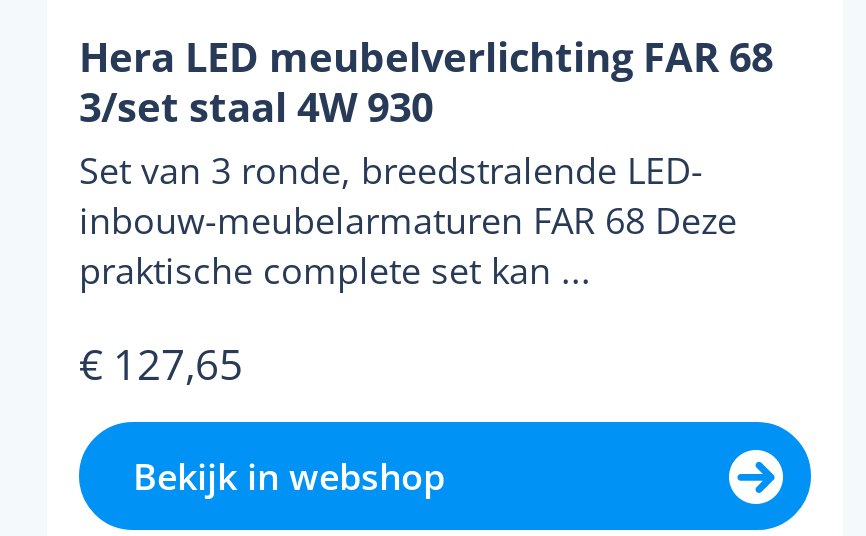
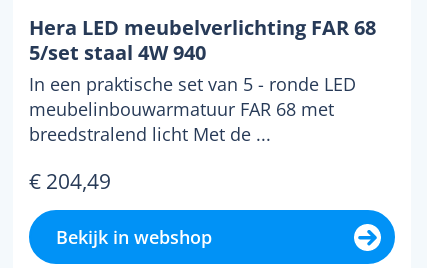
- 3/set staal 4W 930
- Set van 3 ronde, breedstralende LED-
- inbouw-meubelarmaturen FAR 68 Deze
- praktische complete set kan ...
+ 5/set staal 4W 940
+ In een praktische set van 5 - ronde LED
+ meubelinbouwarmatuur FAR 68 met
+ breedstralend licht Met de ...

- € 127,65
+ € 204,49
